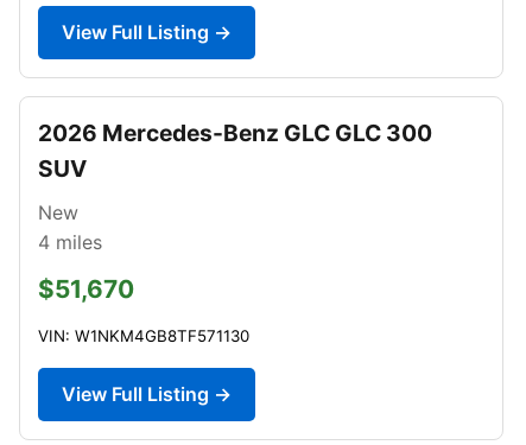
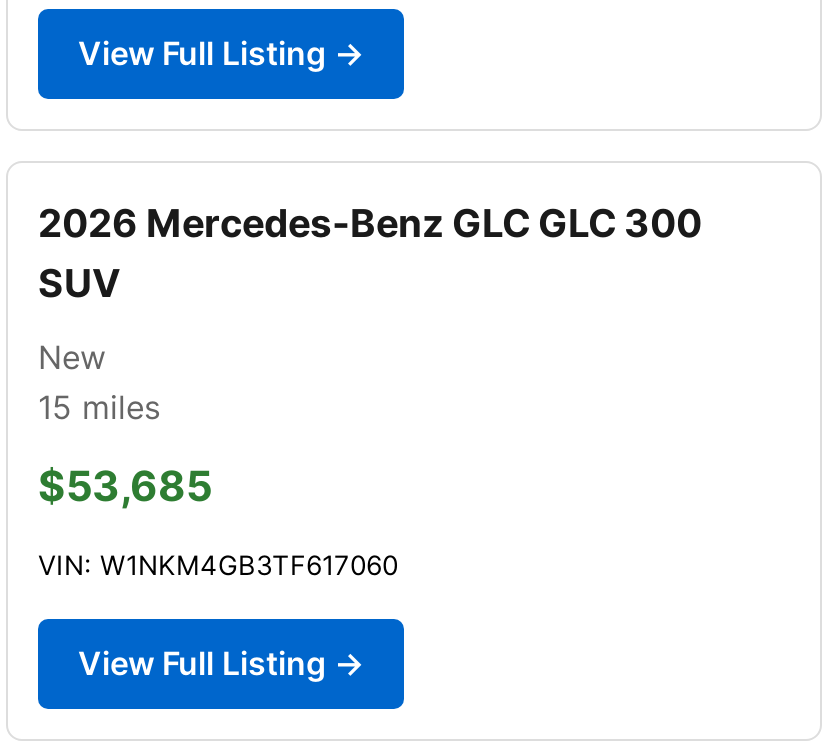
- 4 miles
+ 15 miles

- $51,670
+ $53,685

- VIN: W1NKM4GB8TF571130
+ VIN: W1NKM4GB3TF617060
